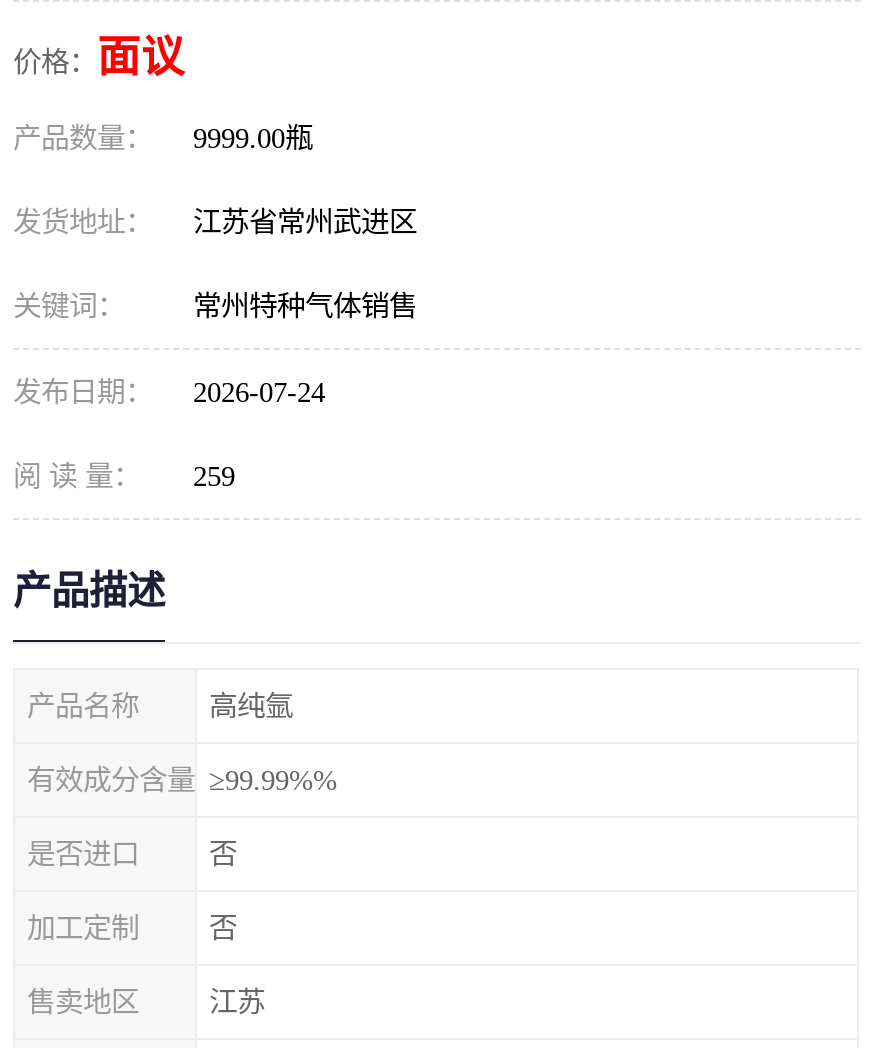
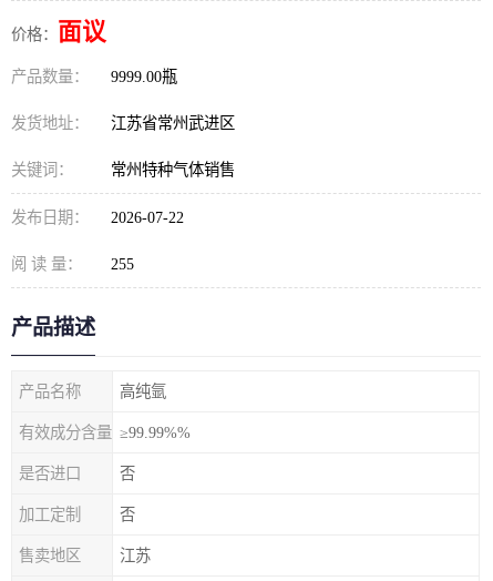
- 发布日期： 2026-07-24
+ 发布日期： 2026-07-22

- 阅 读 量： 259
+ 阅 读 量： 255
